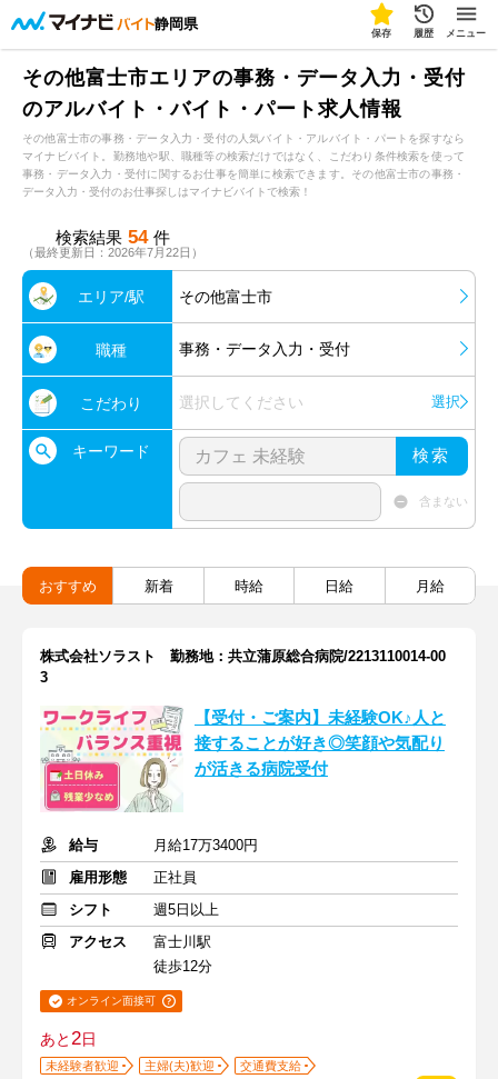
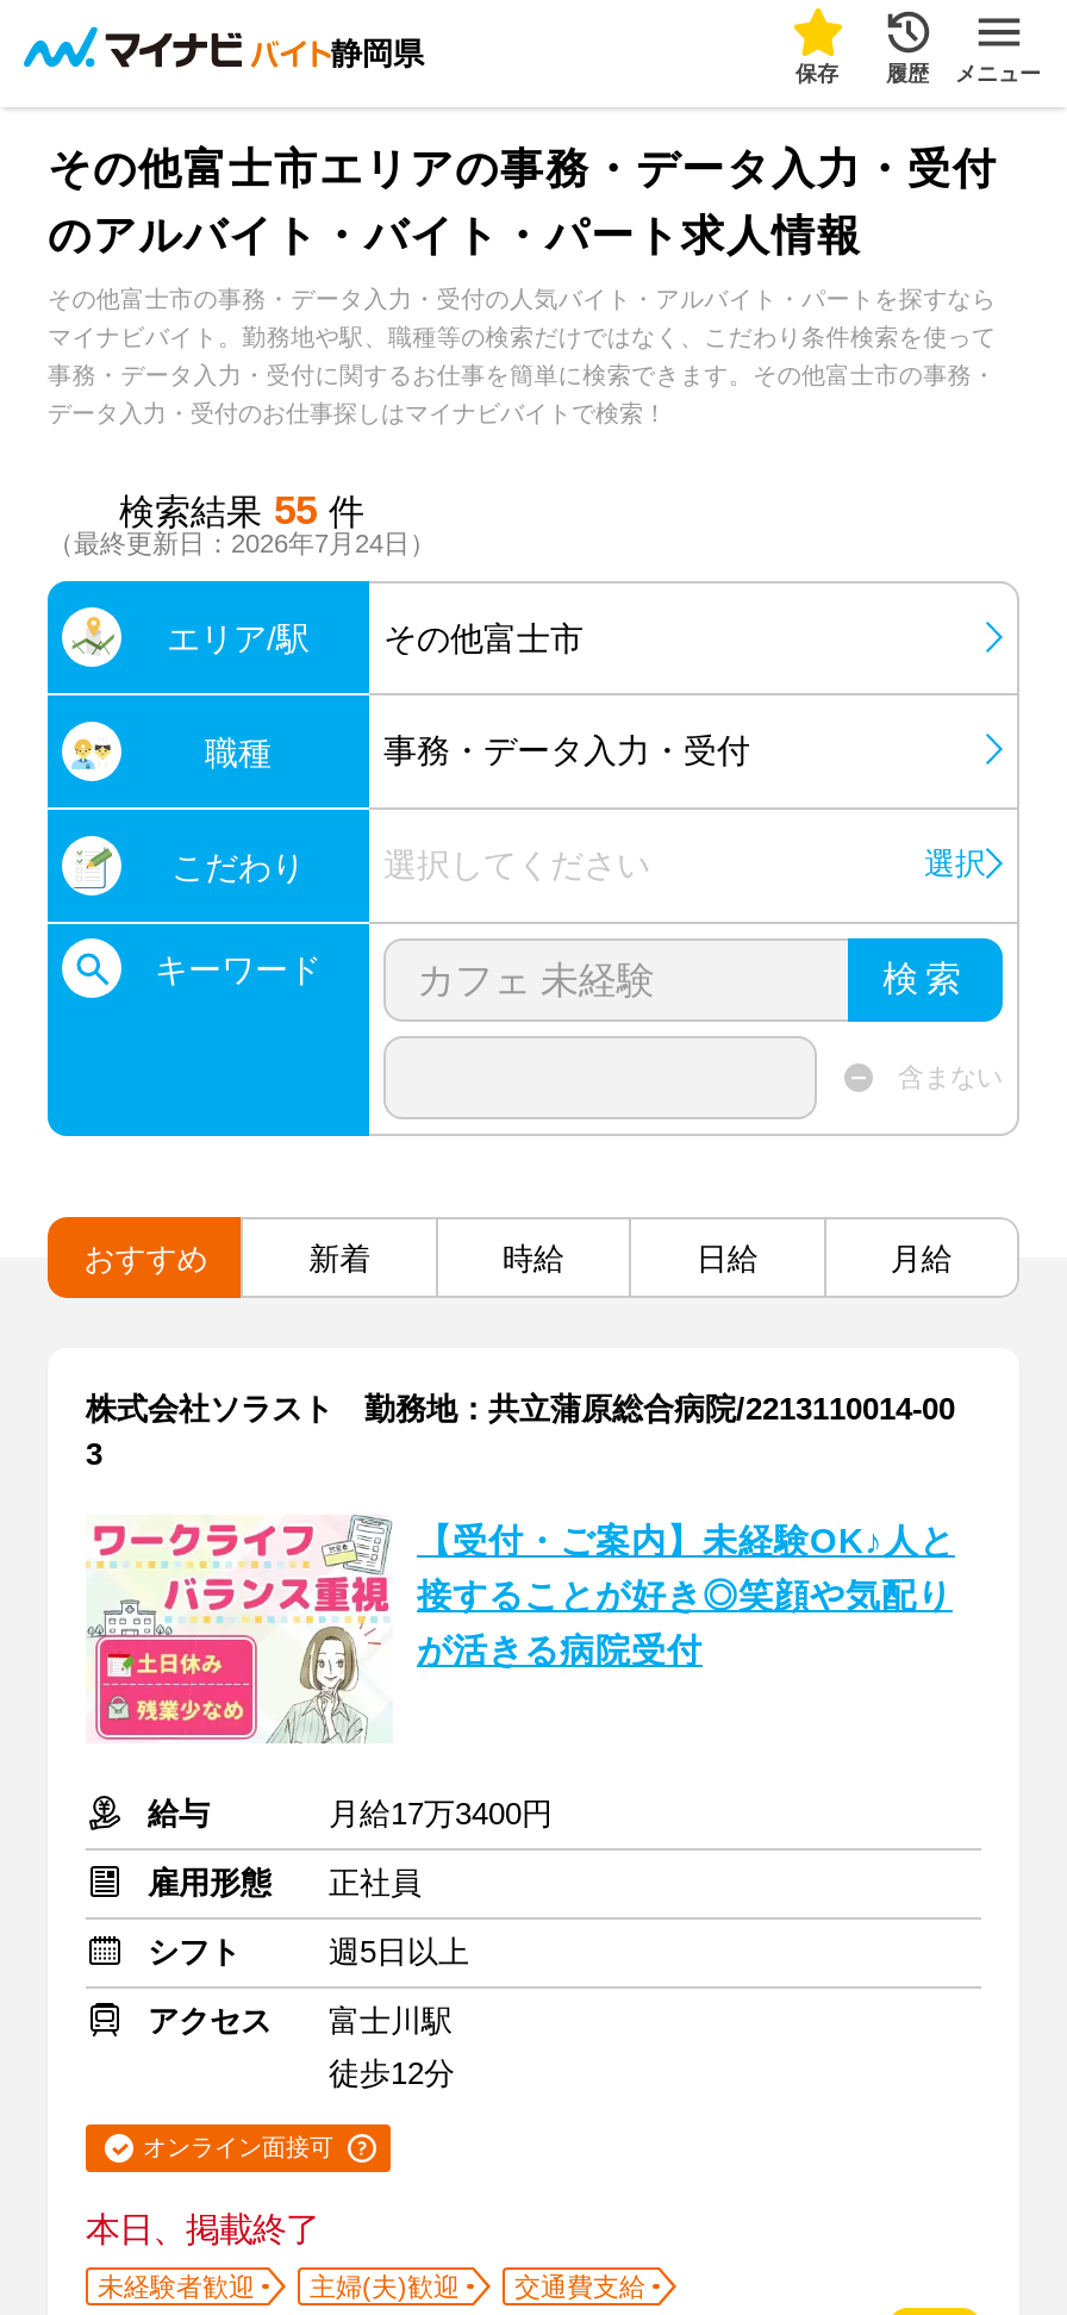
- 検索結果 54 件
+ 検索結果 55 件

- （最終更新日：2026年7月22日）
+ （最終更新日：2026年7月24日）

- あと2日
+ 本日、掲載終了
